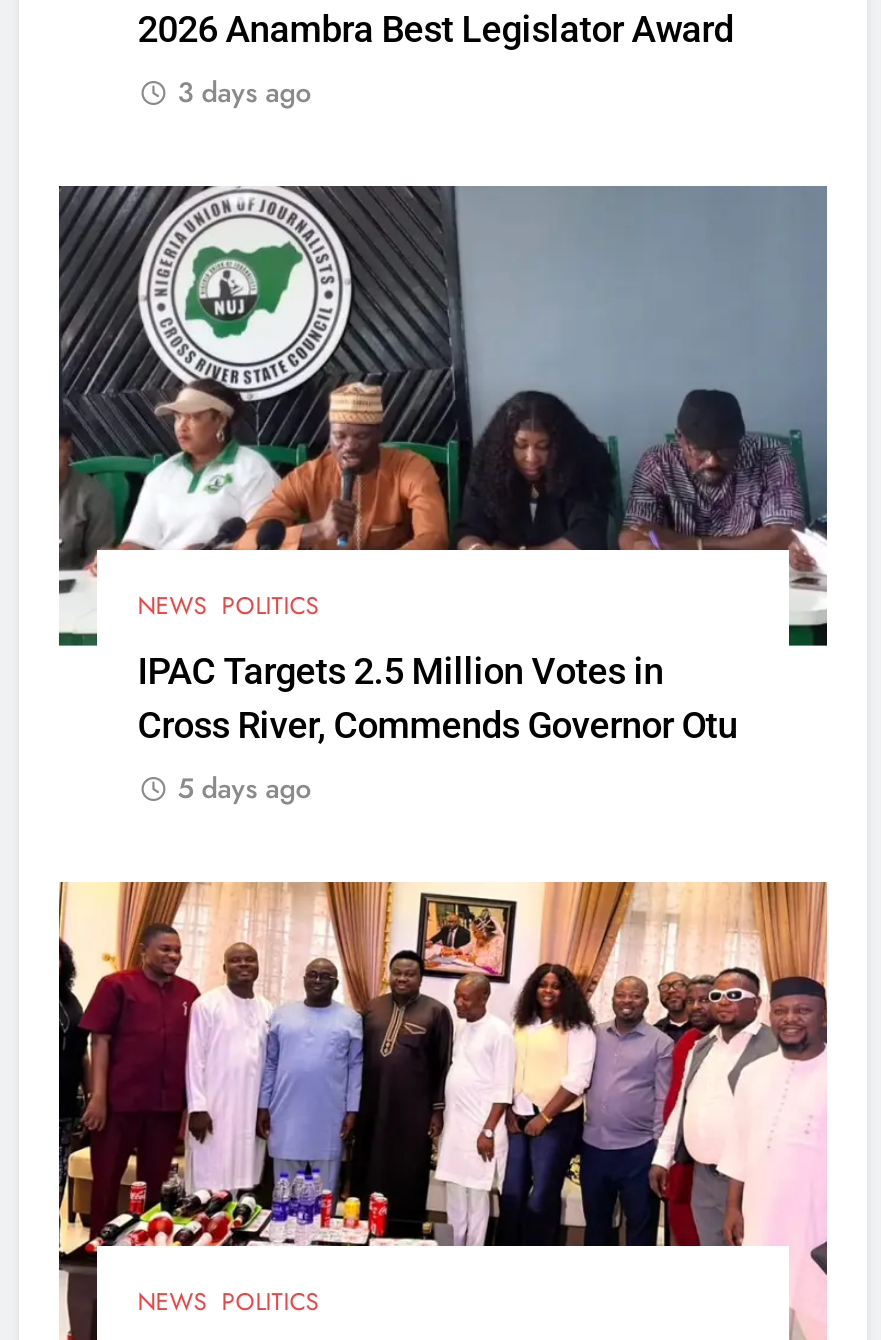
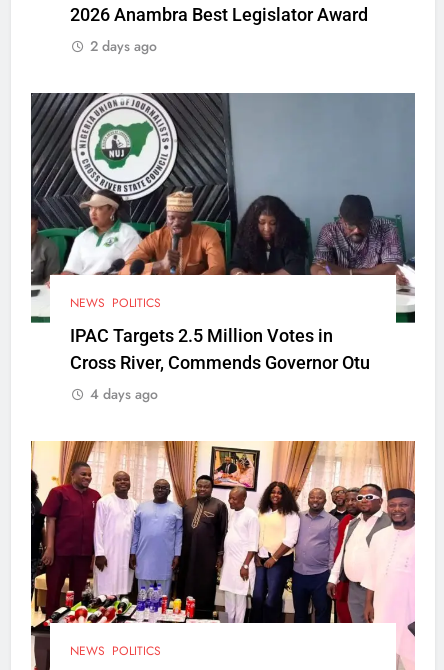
- 3 days ago
+ 2 days ago

- 5 days ago
+ 4 days ago
